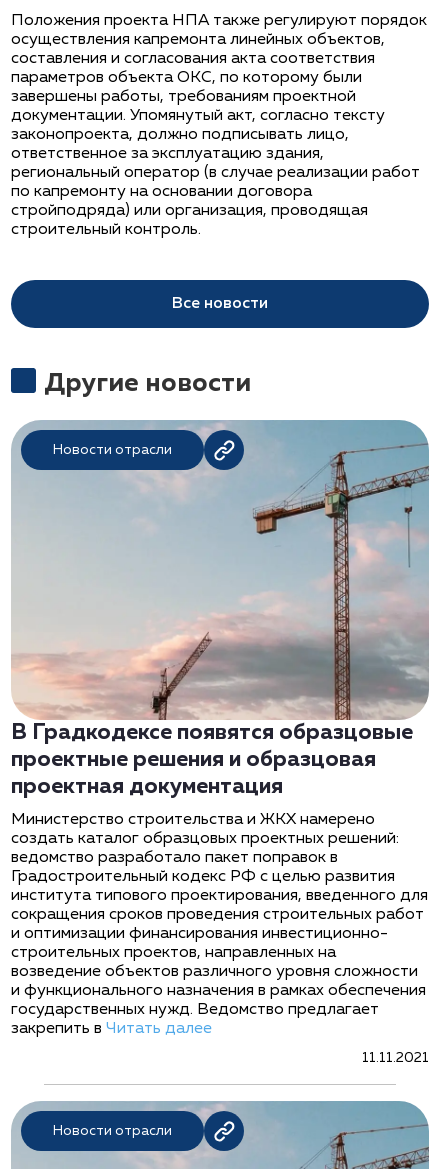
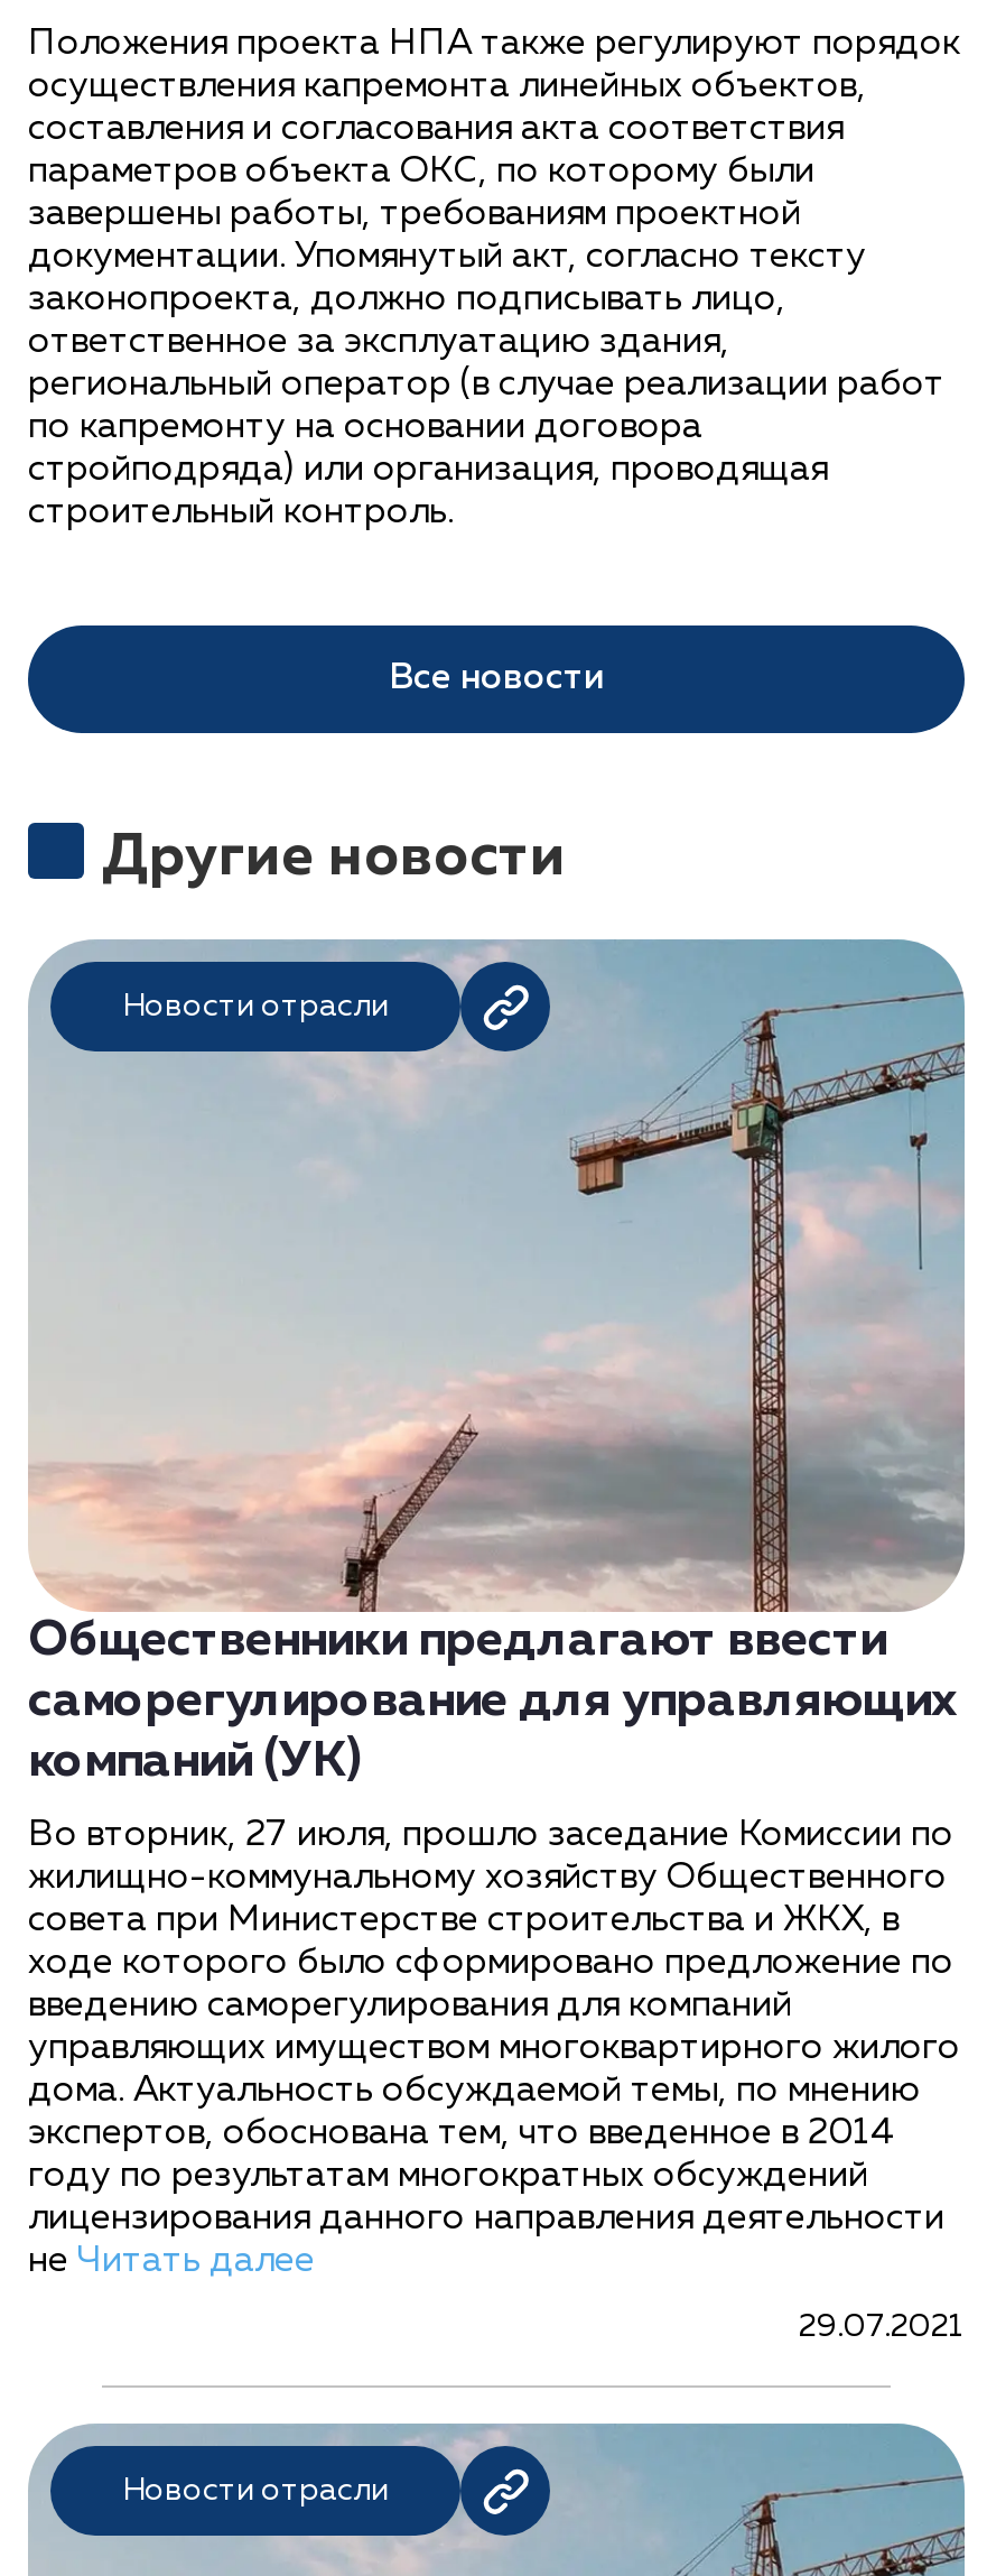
- В Градкодексе появятся образцовые
- проектные решения и образцовая
- проектная документация
+ Общественники предлагают ввести
+ саморегулирование для управляющих
+ компаний (УК)

- Министерство строительства и ЖКХ намерено
- создать каталог образцовых проектных решений:
- ведомство разработало пакет поправок в
- Градостроительный кодекс РФ с целью развития
- института типового проектирования, введенного для
- сокращения сроков проведения строительных работ
- и оптимизации финансирования инвестиционно-
- строительных проектов, направленных на
- возведение объектов различного уровня сложности
- и функционального назначения в рамках обеспечения
- государственных нужд. Ведомство предлагает
- закрепить в Читать далее
+ Во вторник, 27 июля, прошло заседание Комиссии по
+ жилищно-коммунальному хозяйству Общественного
+ совета при Министерстве строительства и ЖКХ, в
+ ходе которого было сформировано предложение по
+ введению саморегулирования для компаний
+ управляющих имуществом многоквартирного жилого
+ дома. Актуальность обсуждаемой темы, по мнению
+ экспертов, обоснована тем, что введенное в 2014
+ году по результатам многократных обсуждений
+ лицензирования данного направления деятельности
+ не Читать далее

- 11.11.2021
+ 29.07.2021
